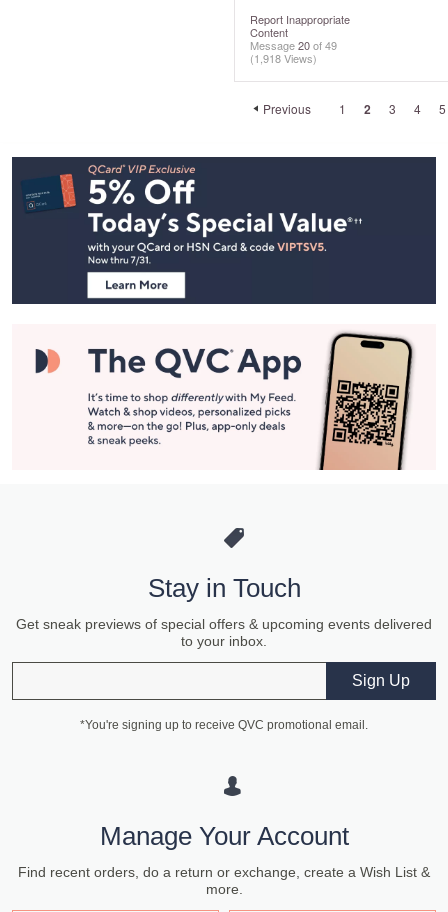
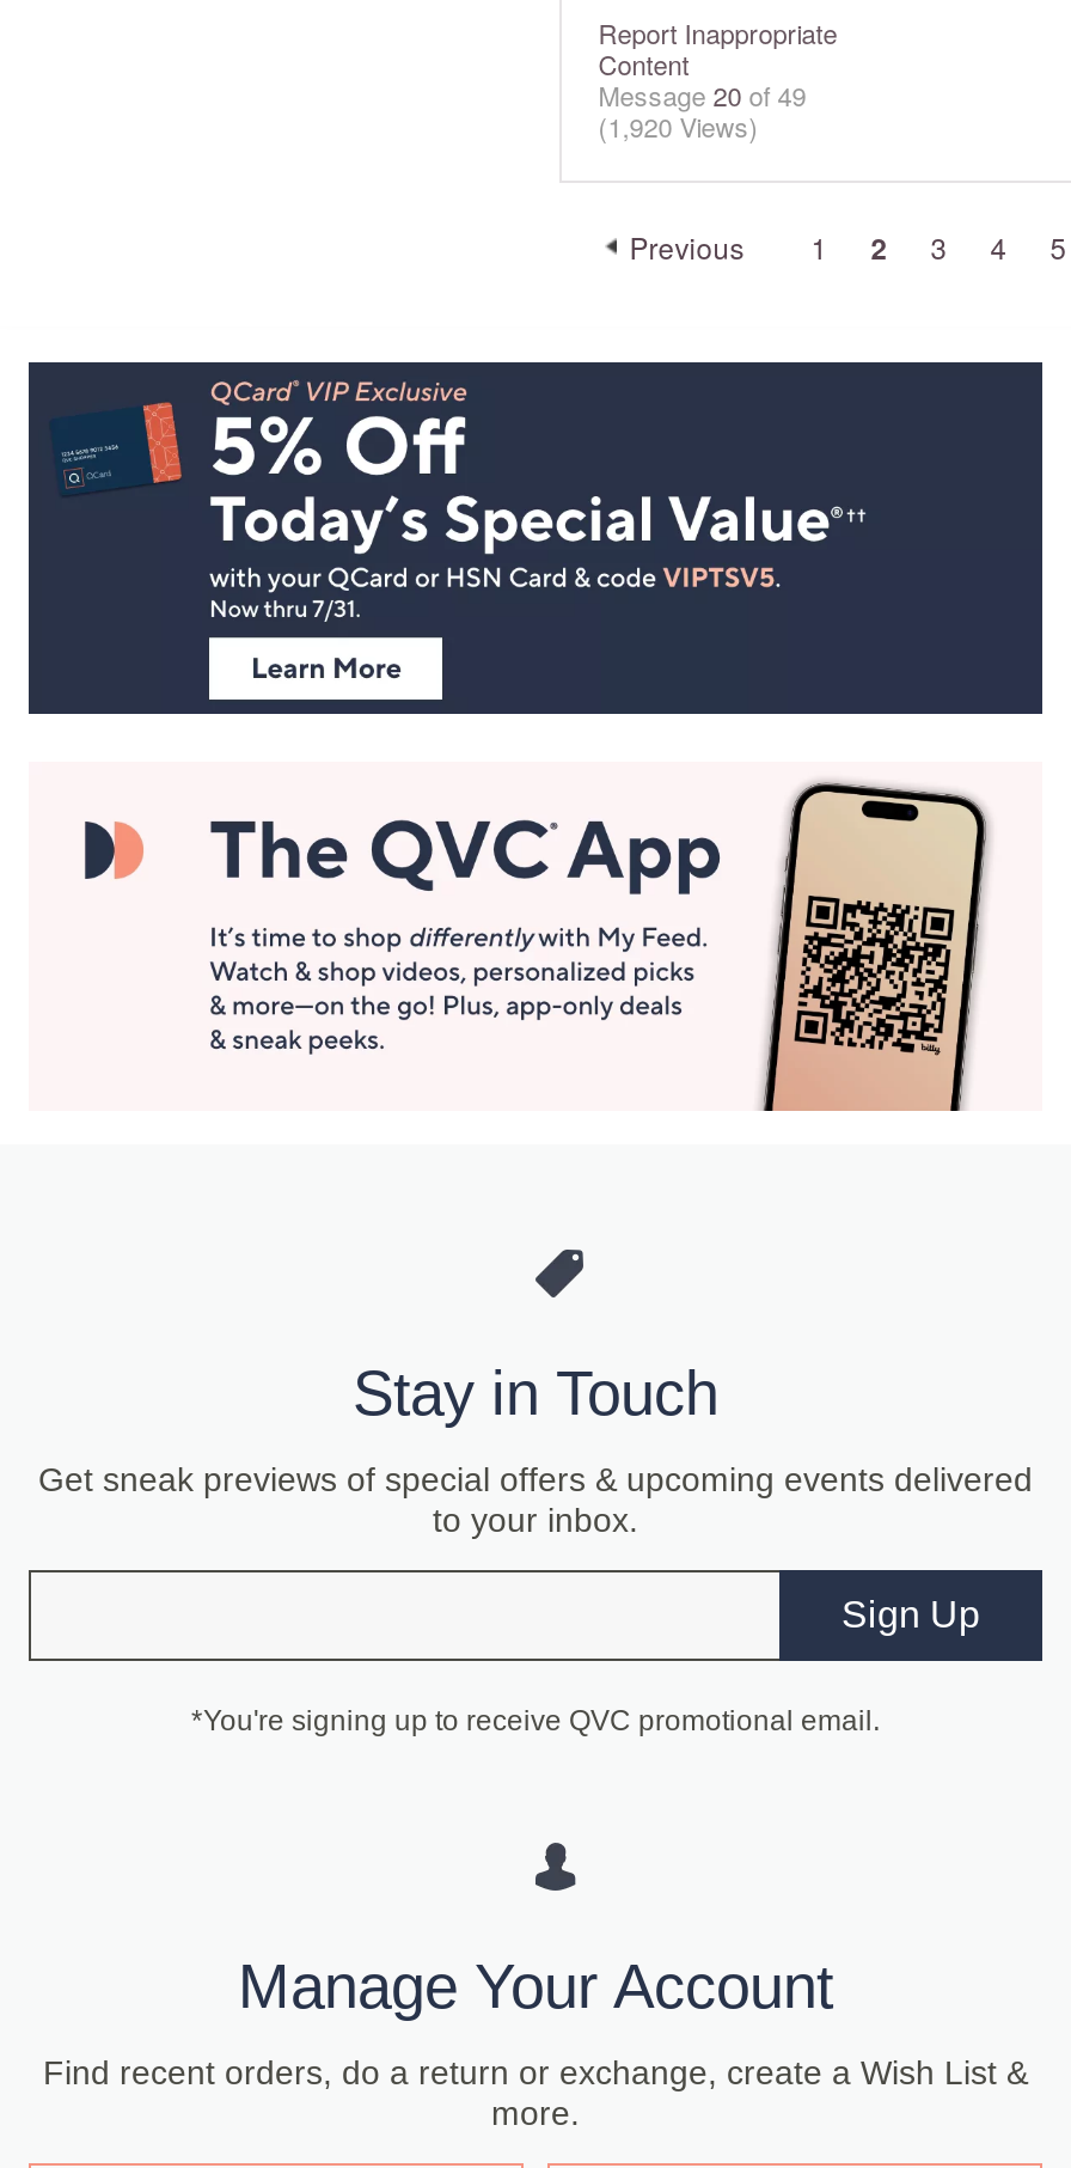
- (1,918 Views)
+ (1,920 Views)
